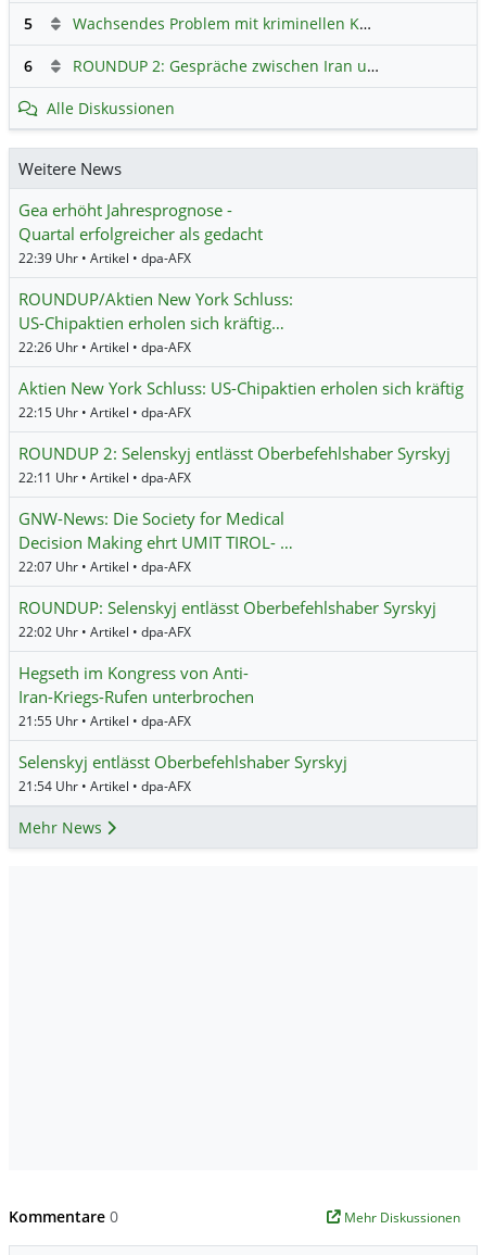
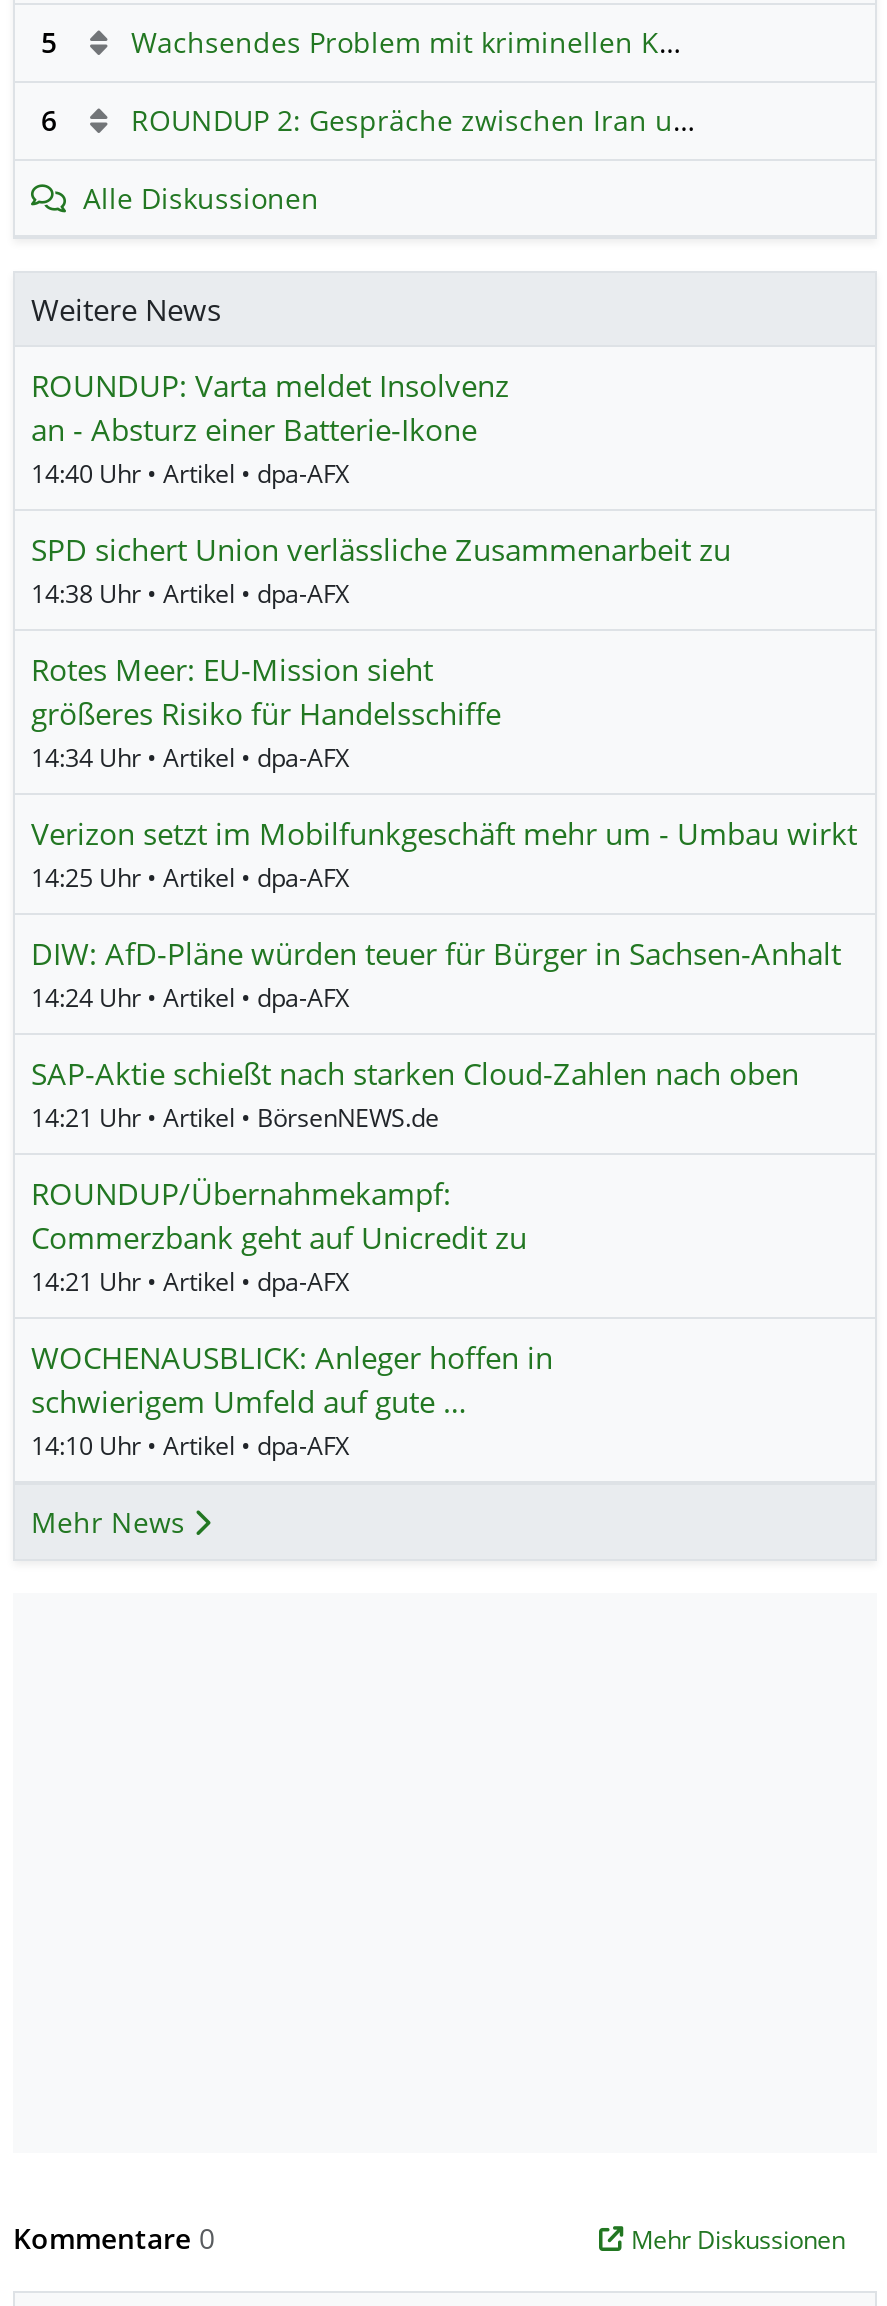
- Gea erhöht Jahresprognose -
- Quartal erfolgreicher als gedacht
- 22:39 Uhr • Artikel • dpa-AFX
+ ROUNDUP: Varta meldet Insolvenz
+ an - Absturz einer Batterie-Ikone
+ 14:40 Uhr • Artikel • dpa-AFX

- ROUNDUP/Aktien New York Schluss:
- US-Chipaktien erholen sich kräftig…
- 22:26 Uhr • Artikel • dpa-AFX
+ SPD sichert Union verlässliche Zusammenarbeit zu
+ 14:38 Uhr • Artikel • dpa-AFX

- Aktien New York Schluss: US-Chipaktien erholen sich kräftig
- 22:15 Uhr • Artikel • dpa-AFX
+ Rotes Meer: EU-Mission sieht
+ größeres Risiko für Handelsschiffe
+ 14:34 Uhr • Artikel • dpa-AFX

- ROUNDUP 2: Selenskyj entlässt Oberbefehlshaber Syrskyj
- 22:11 Uhr • Artikel • dpa-AFX
+ Verizon setzt im Mobilfunkgeschäft mehr um - Umbau wirkt
+ 14:25 Uhr • Artikel • dpa-AFX

- GNW-News: Die Society for Medical
- Decision Making ehrt UMIT TIROL- …
- 22:07 Uhr • Artikel • dpa-AFX
+ DIW: AfD-Pläne würden teuer für Bürger in Sachsen-Anhalt
+ 14:24 Uhr • Artikel • dpa-AFX

- ROUNDUP: Selenskyj entlässt Oberbefehlshaber Syrskyj
- 22:02 Uhr • Artikel • dpa-AFX
+ SAP-Aktie schießt nach starken Cloud-Zahlen nach oben
+ 14:21 Uhr • Artikel • BörsenNEWS.de

- Hegseth im Kongress von Anti-
- Iran-Kriegs-Rufen unterbrochen
- 21:55 Uhr • Artikel • dpa-AFX
+ ROUNDUP/Übernahmekampf:
+ Commerzbank geht auf Unicredit zu
+ 14:21 Uhr • Artikel • dpa-AFX

- Selenskyj entlässt Oberbefehlshaber Syrskyj
- 21:54 Uhr • Artikel • dpa-AFX
+ WOCHENAUSBLICK: Anleger hoffen in
+ schwierigem Umfeld auf gute …
+ 14:10 Uhr • Artikel • dpa-AFX
